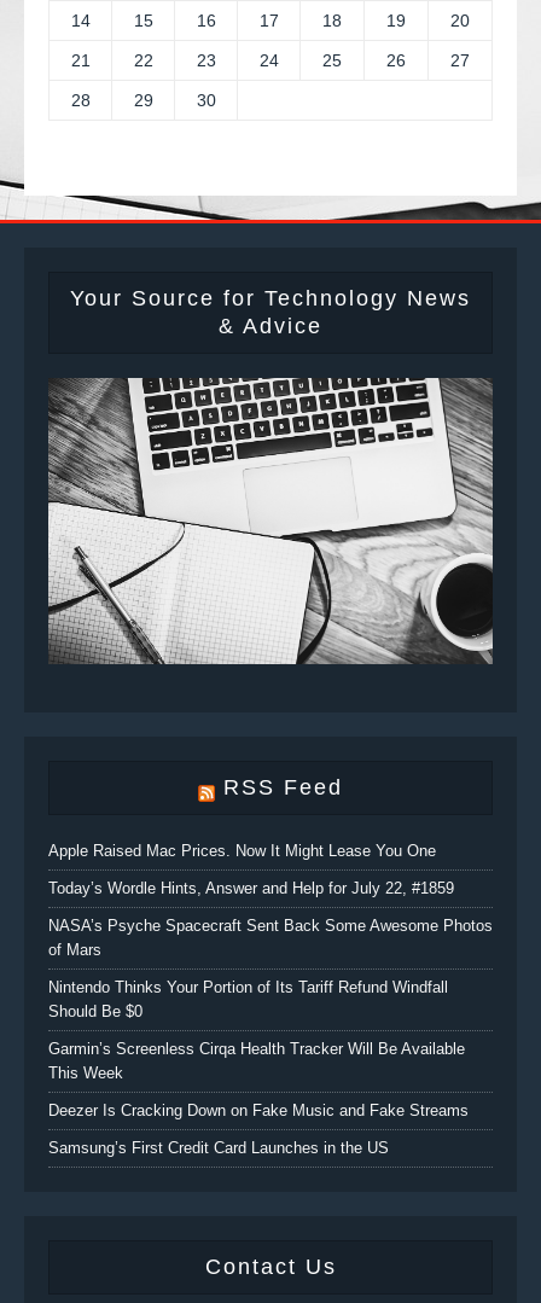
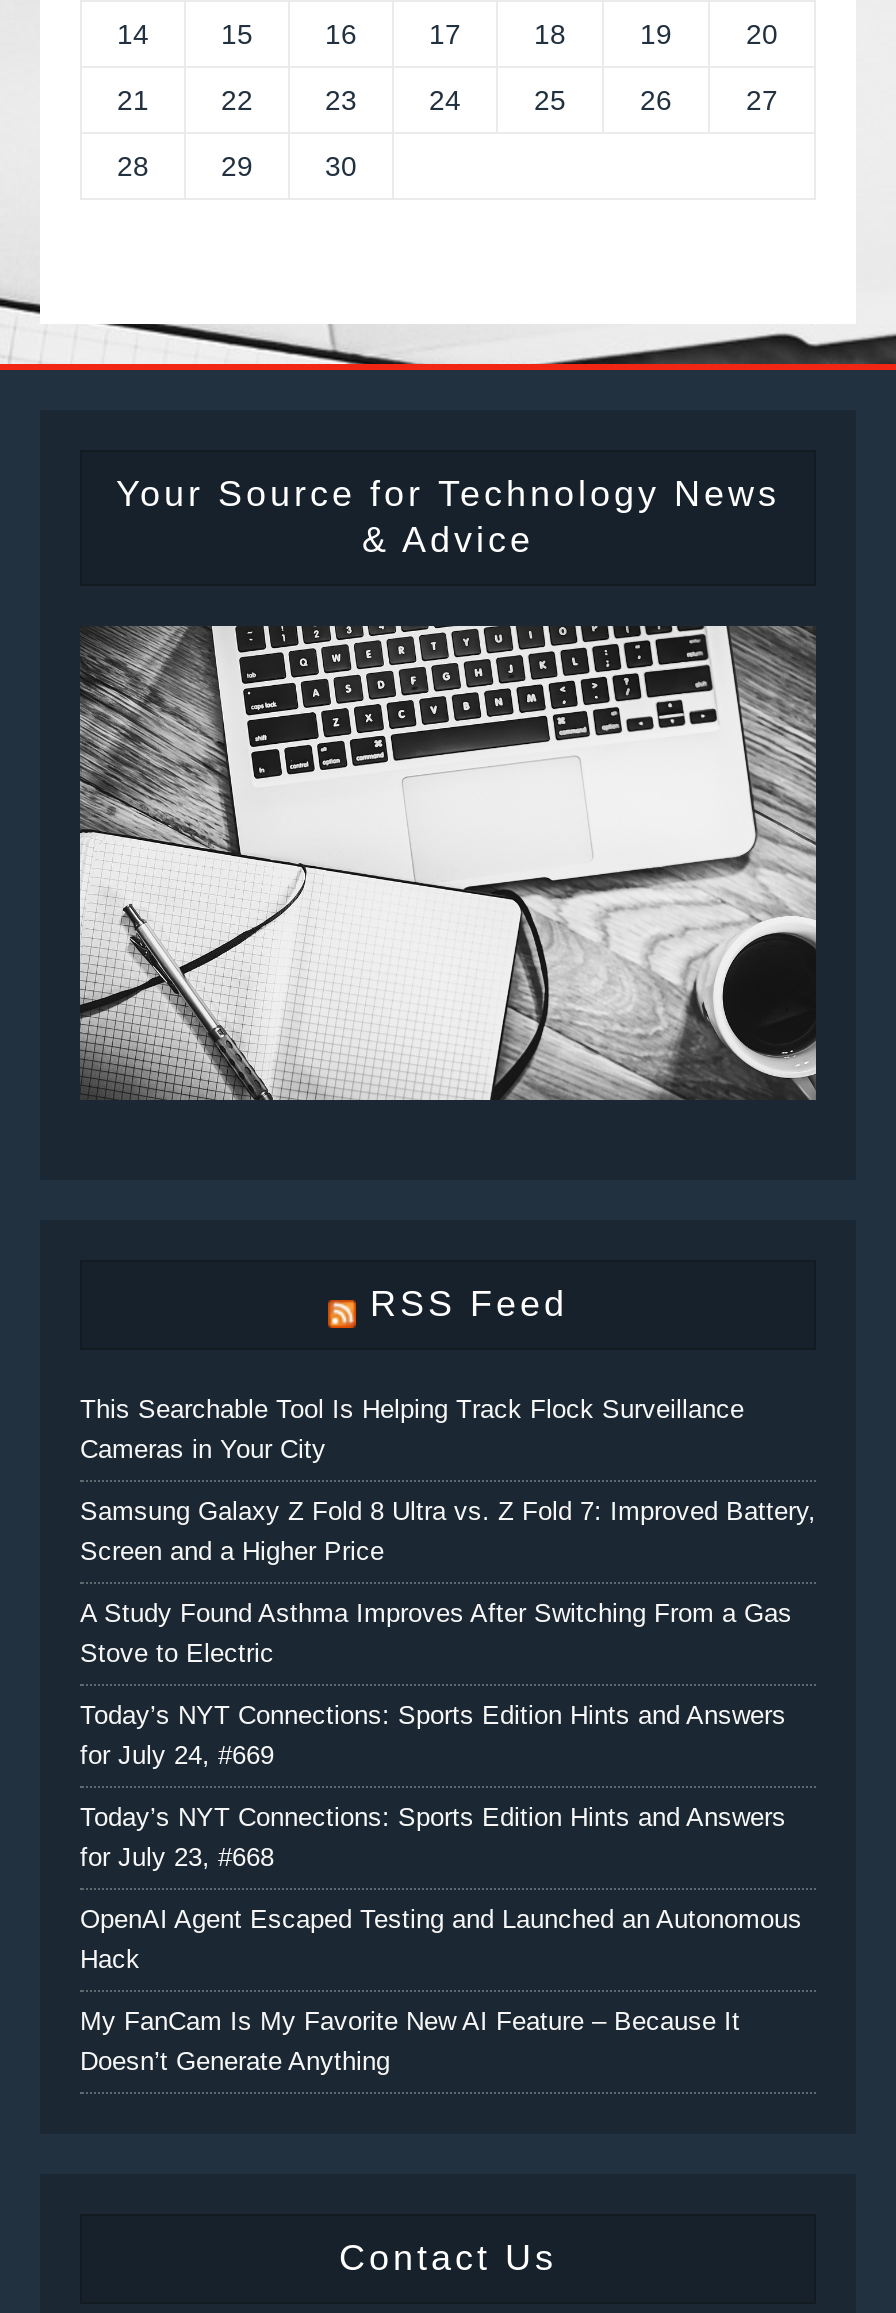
- Apple Raised Mac Prices. Now It Might Lease You One
+ This Searchable Tool Is Helping Track Flock Surveillance
+ Cameras in Your City

- Today’s Wordle Hints, Answer and Help for July 22, #1859
+ Samsung Galaxy Z Fold 8 Ultra vs. Z Fold 7: Improved Battery,
+ Screen and a Higher Price

- NASA’s Psyche Spacecraft Sent Back Some Awesome Photos
- of Mars
+ A Study Found Asthma Improves After Switching From a Gas
+ Stove to Electric

- Nintendo Thinks Your Portion of Its Tariff Refund Windfall
- Should Be $0
+ Today’s NYT Connections: Sports Edition Hints and Answers
+ for July 24, #669

- Garmin’s Screenless Cirqa Health Tracker Will Be Available
- This Week
+ Today’s NYT Connections: Sports Edition Hints and Answers
+ for July 23, #668

- Deezer Is Cracking Down on Fake Music and Fake Streams
+ OpenAI Agent Escaped Testing and Launched an Autonomous
+ Hack

- Samsung’s First Credit Card Launches in the US
+ My FanCam Is My Favorite New AI Feature – Because It
+ Doesn’t Generate Anything
